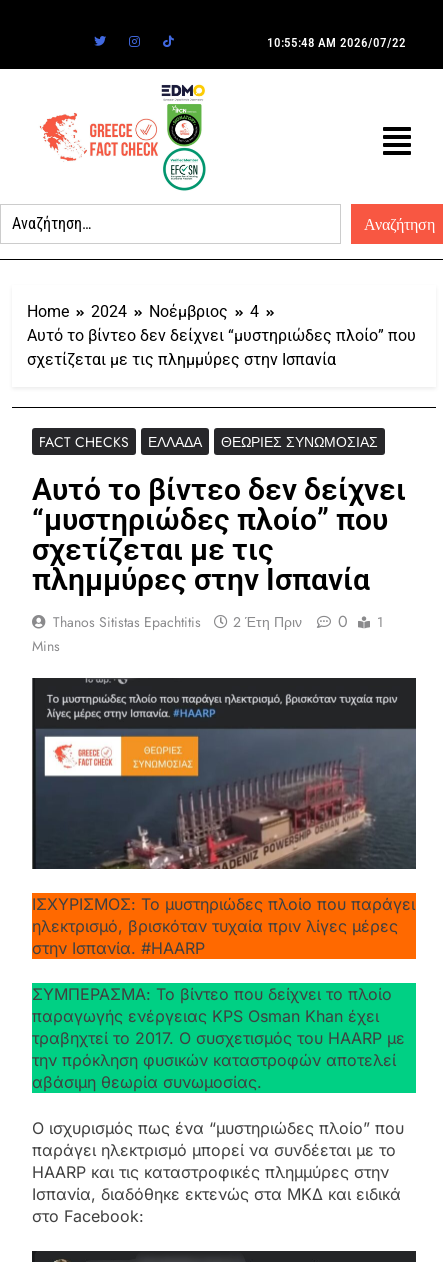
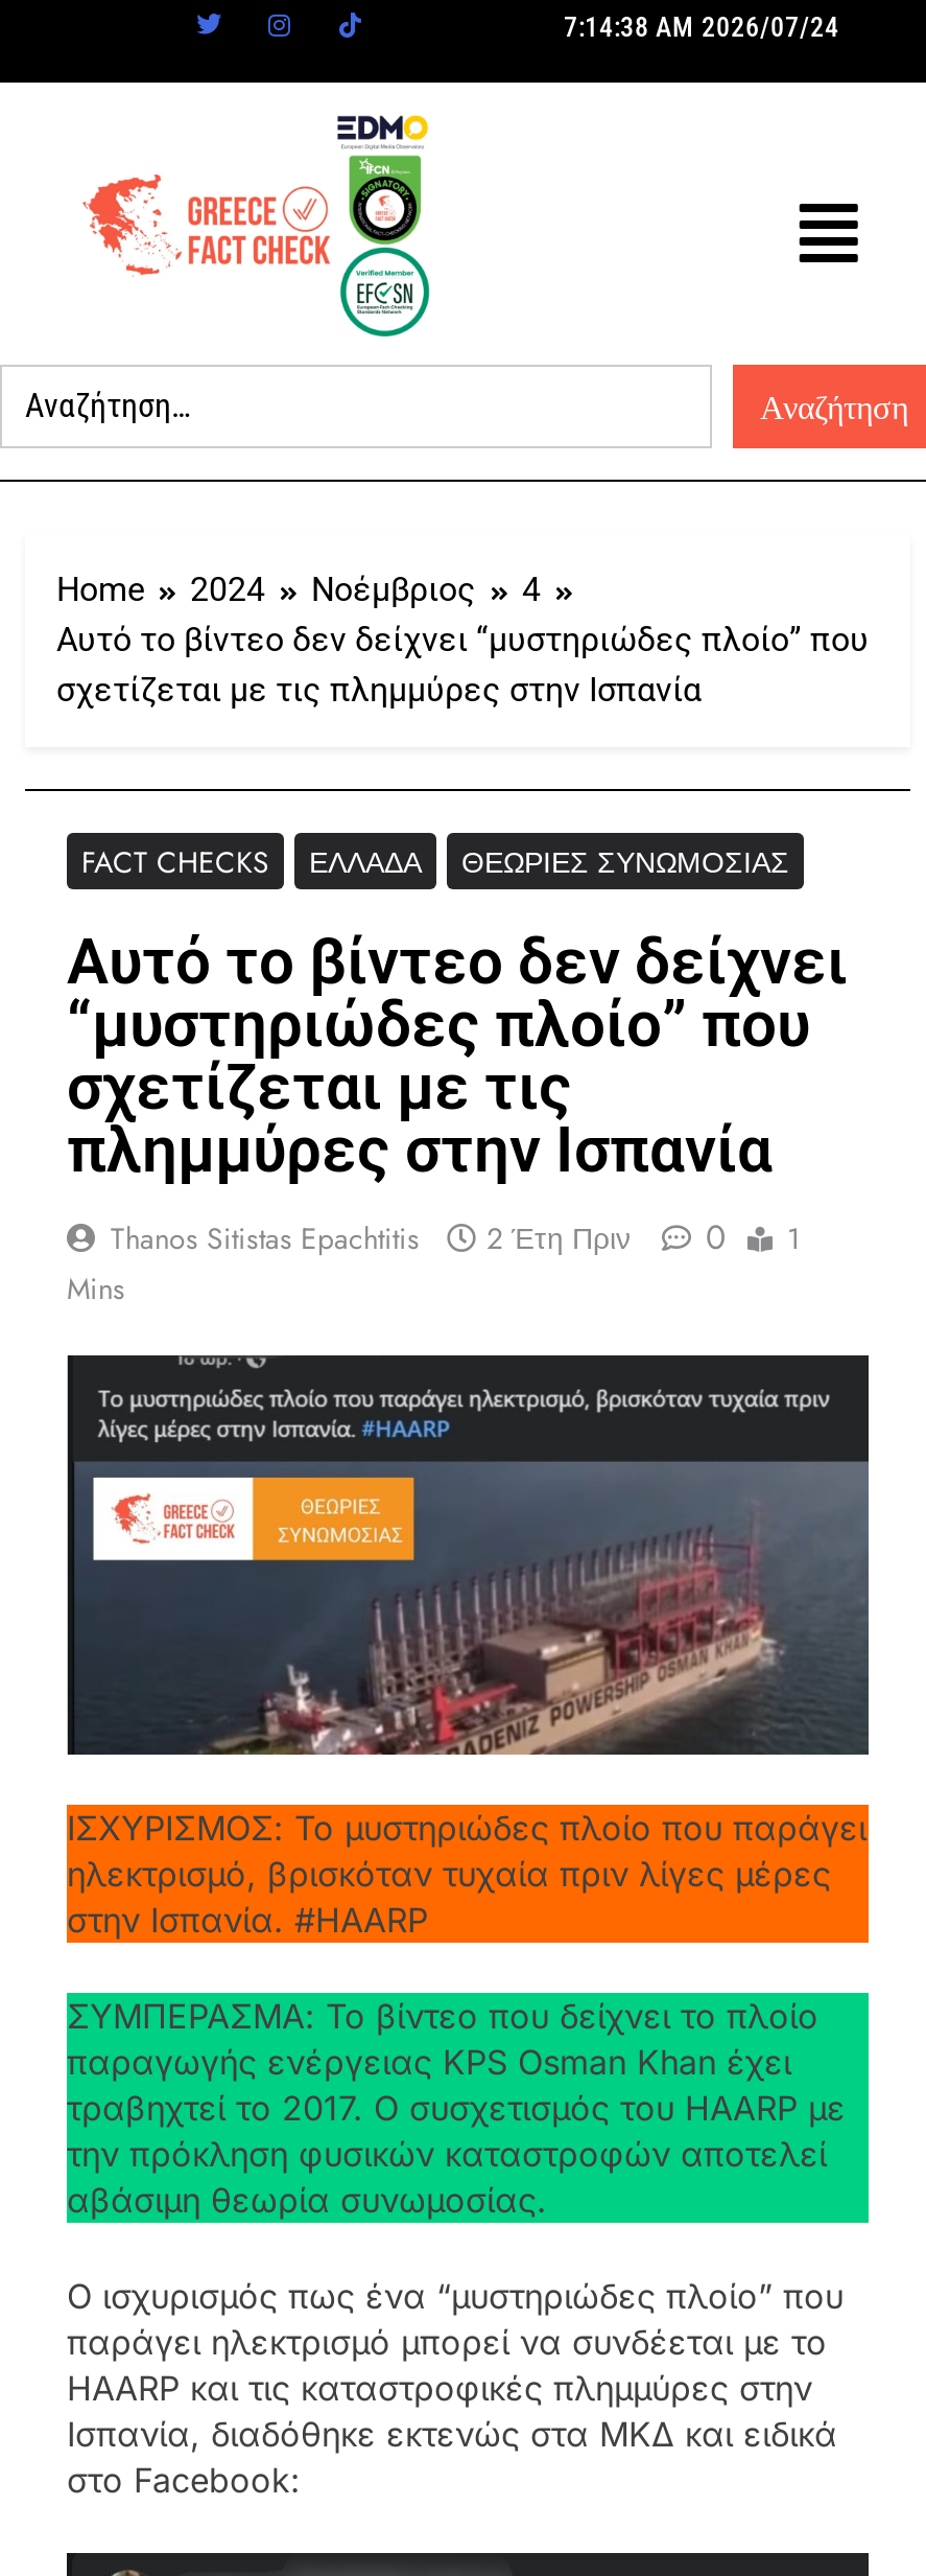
- 10:55:48 AM 2026/07/22
+ 7:14:38 AM 2026/07/24
